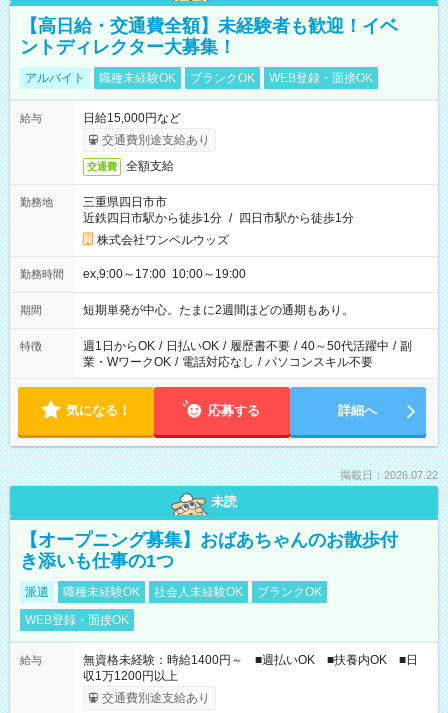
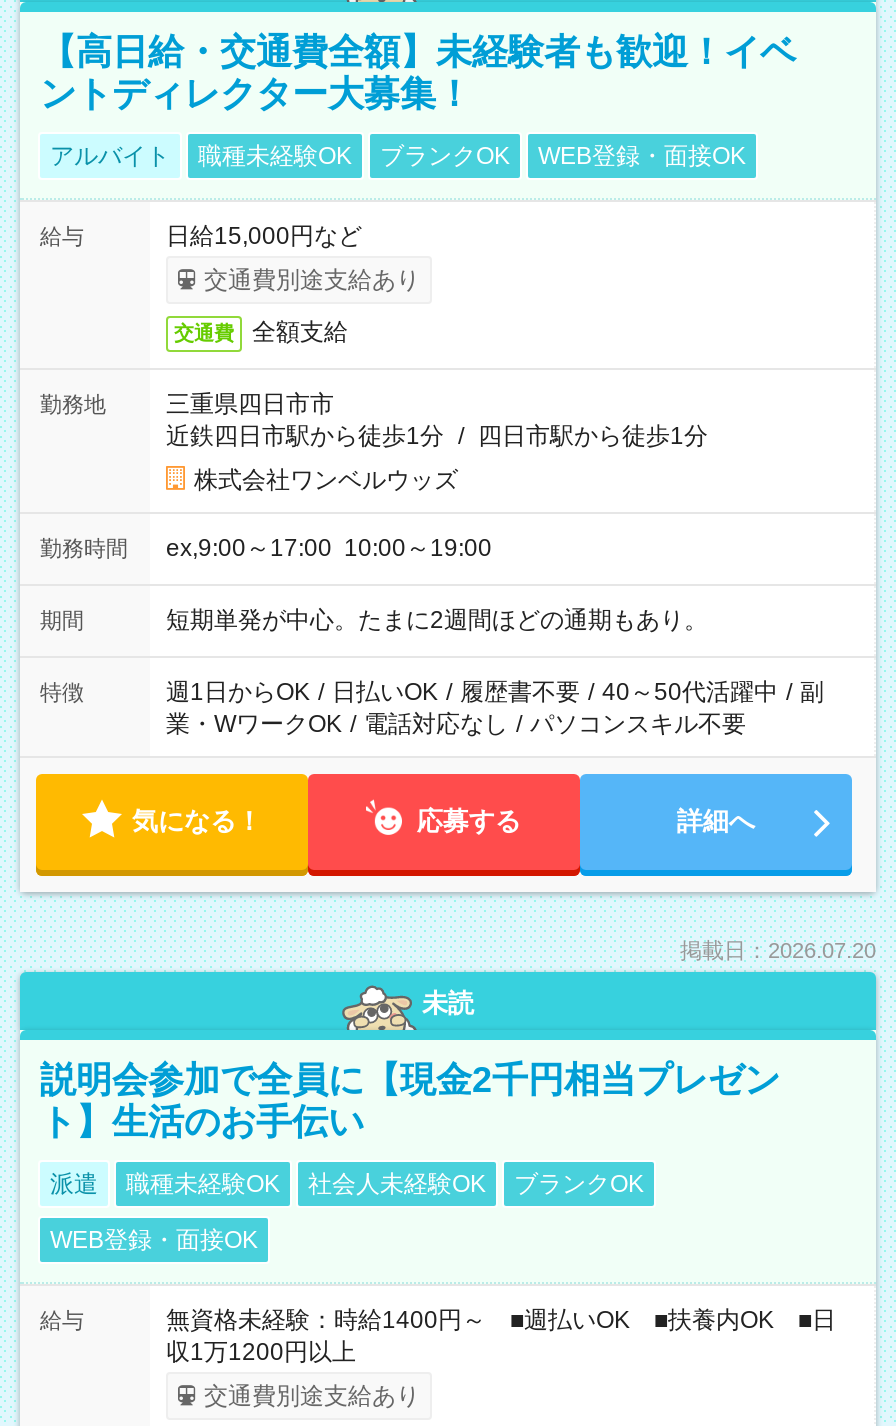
- 掲載日：2026.07.22
+ 掲載日：2026.07.20

- 【オープニング募集】おばあちゃんのお散歩付
- き添いも仕事の1つ
+ 説明会参加で全員に【現金2千円相当プレゼン
+ ト】生活のお手伝い
